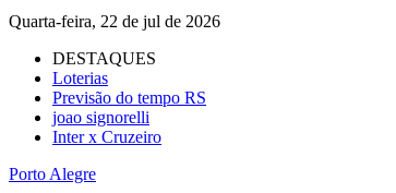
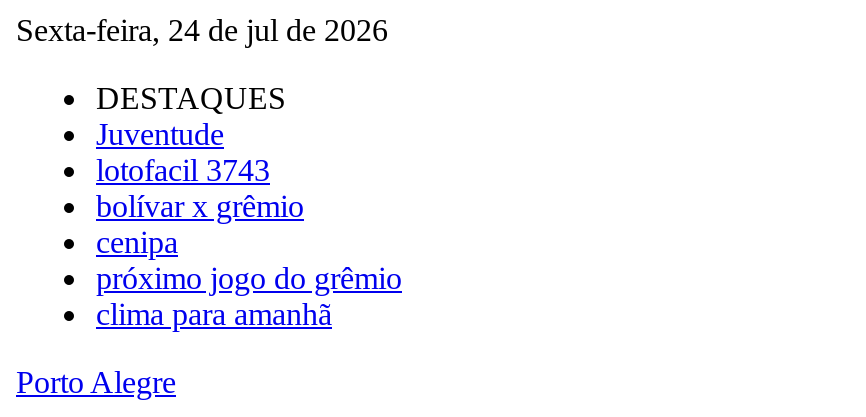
- Quarta-feira, 22 de jul de 2026
+ Sexta-feira, 24 de jul de 2026

- Loterias
- Previsão do tempo RS
- joao signorelli
- Inter x Cruzeiro
+ Juventude
+ lotofacil 3743
+ bolívar x grêmio
+ cenipa
+ próximo jogo do grêmio
+ clima para amanhã
